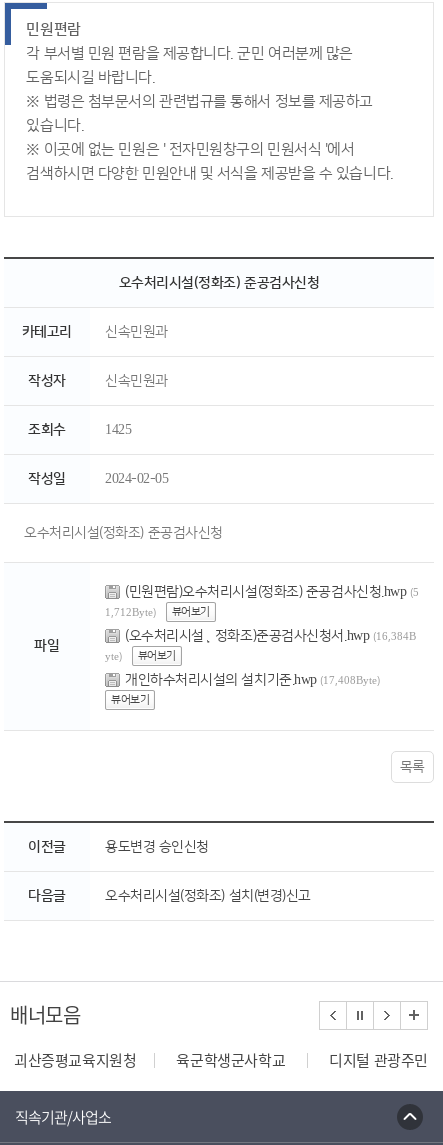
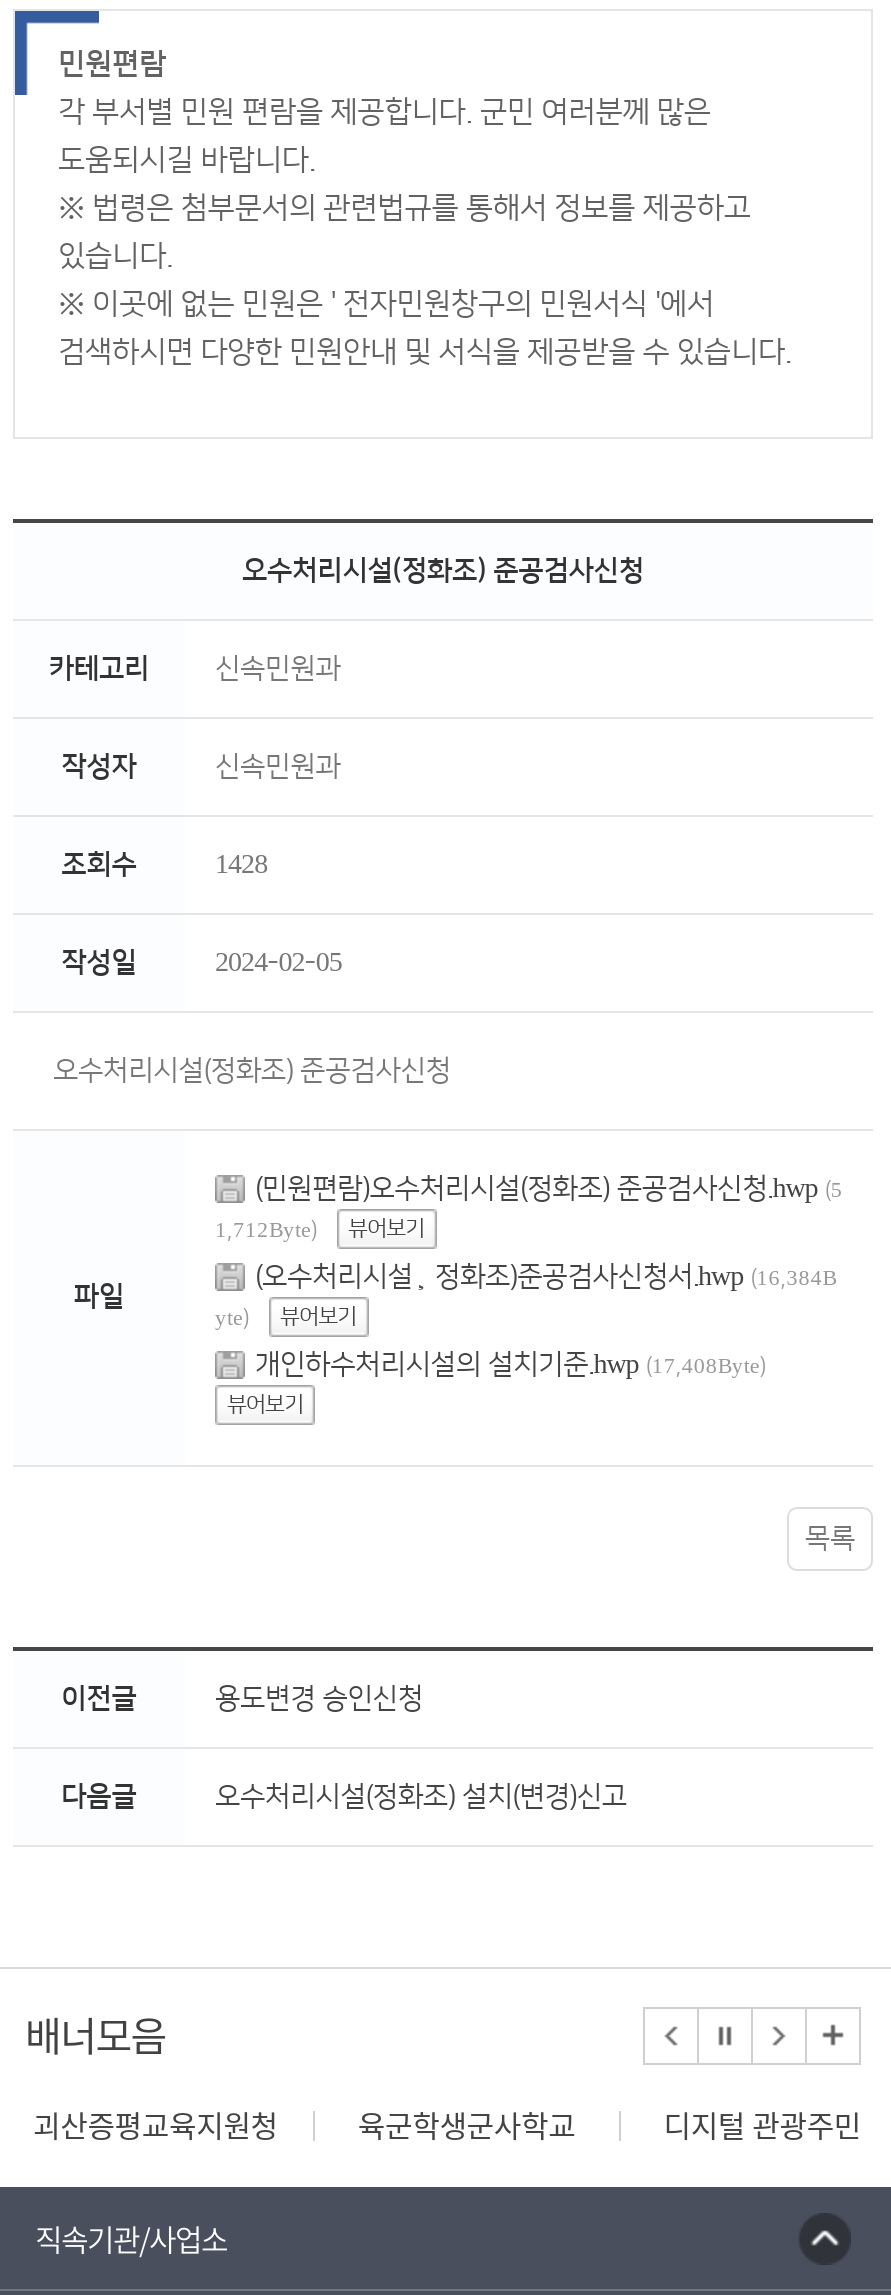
- 1425
+ 1428
